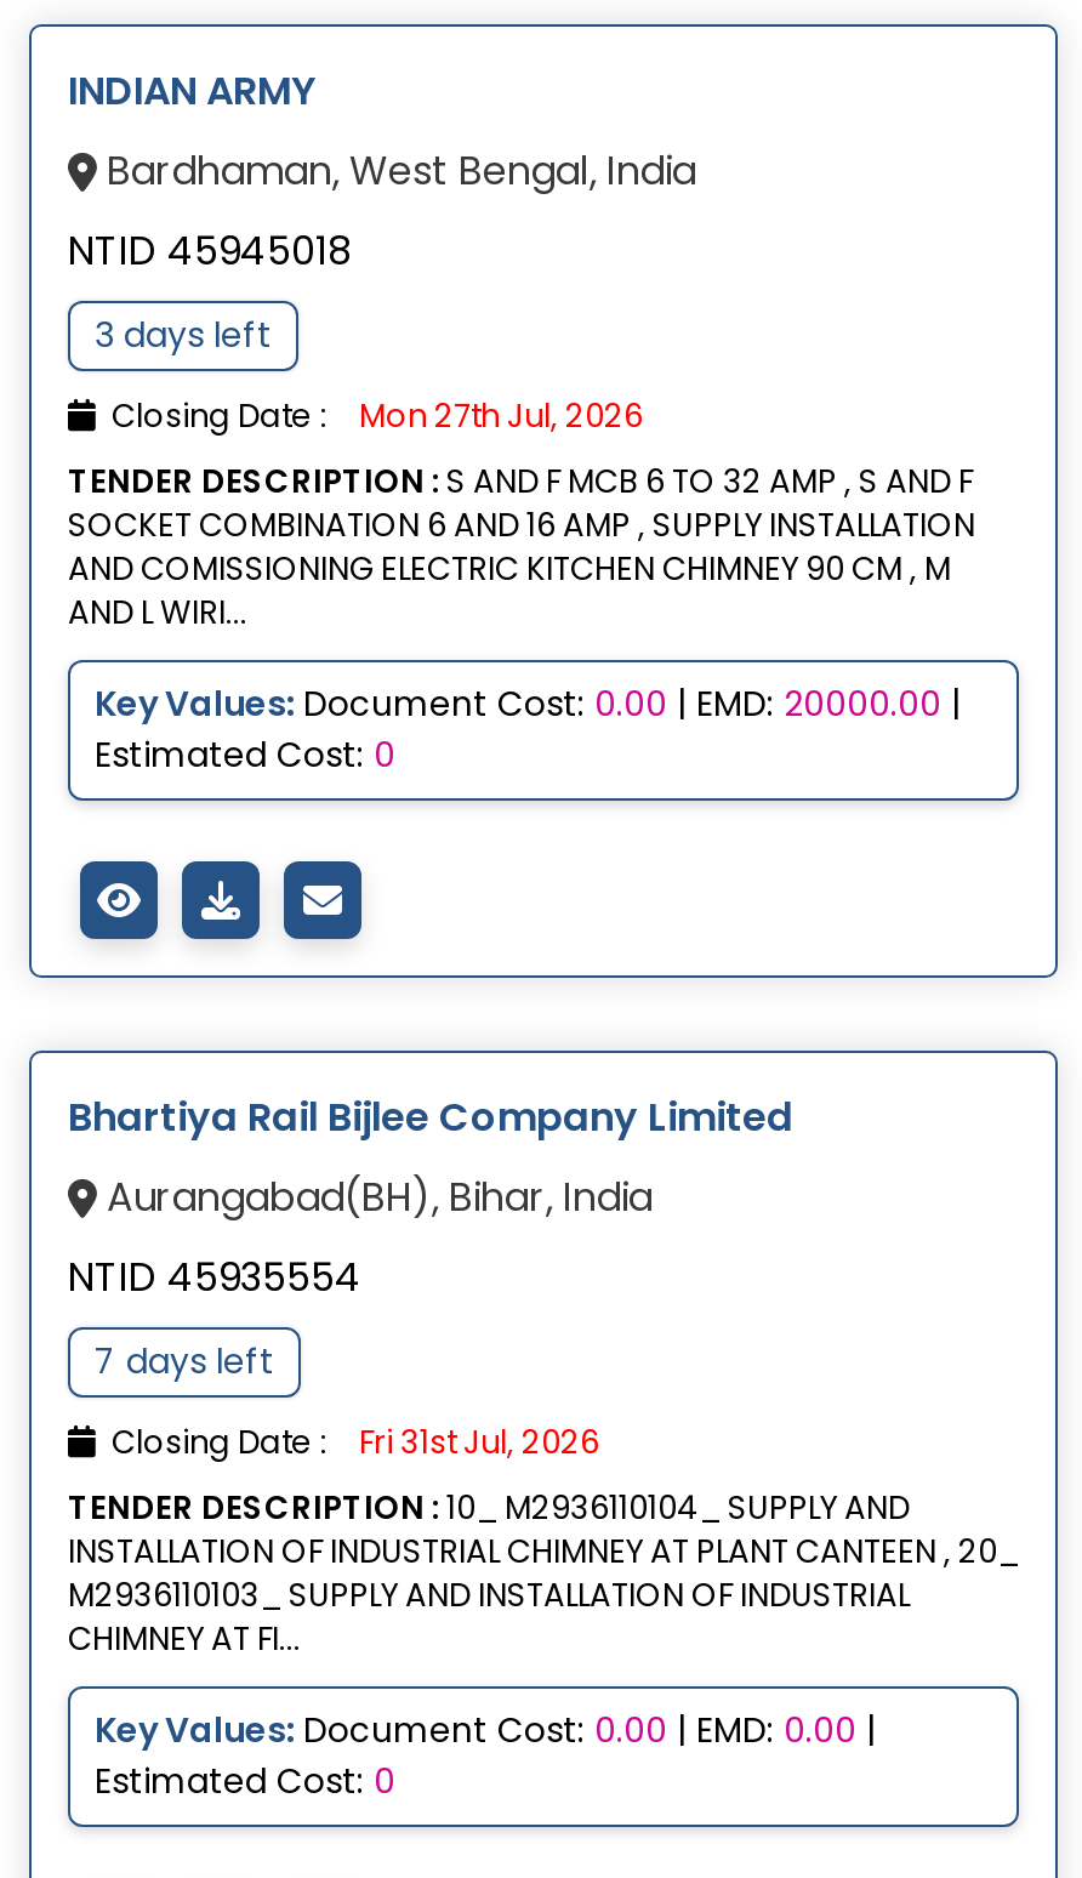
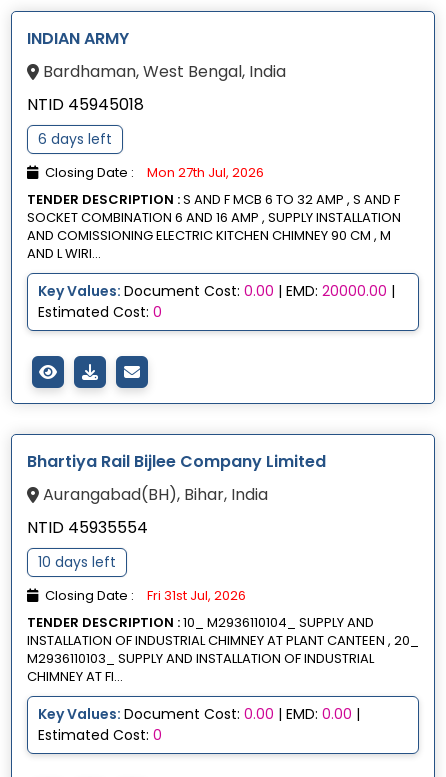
- 3 days left
+ 6 days left

- 7 days left
+ 10 days left
